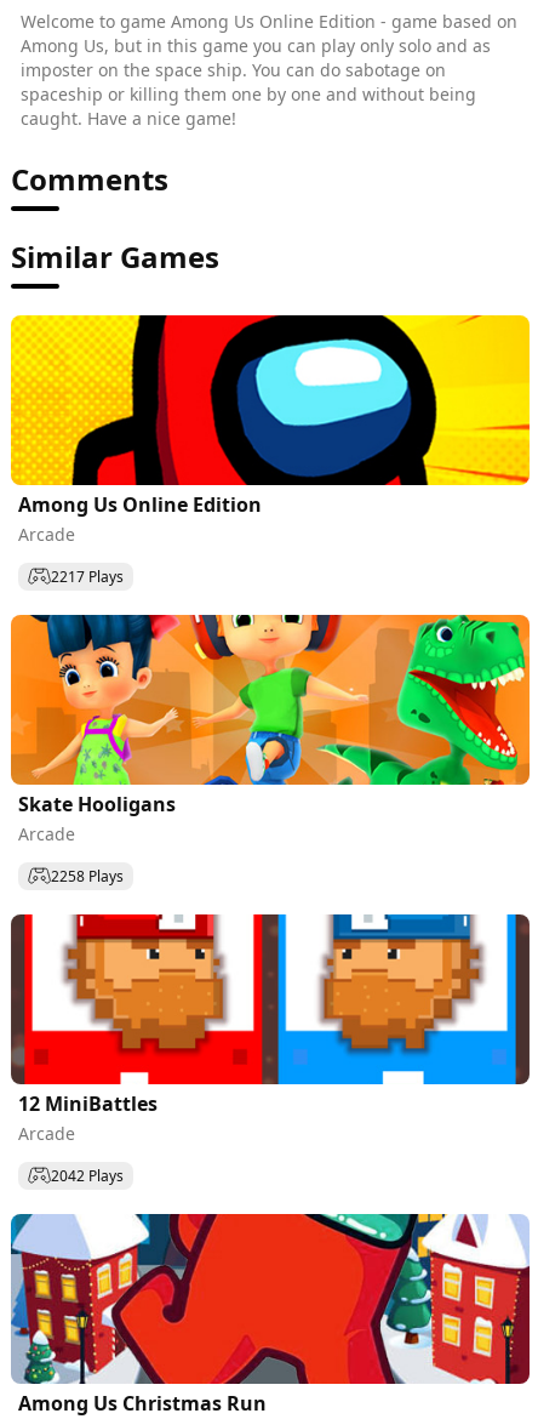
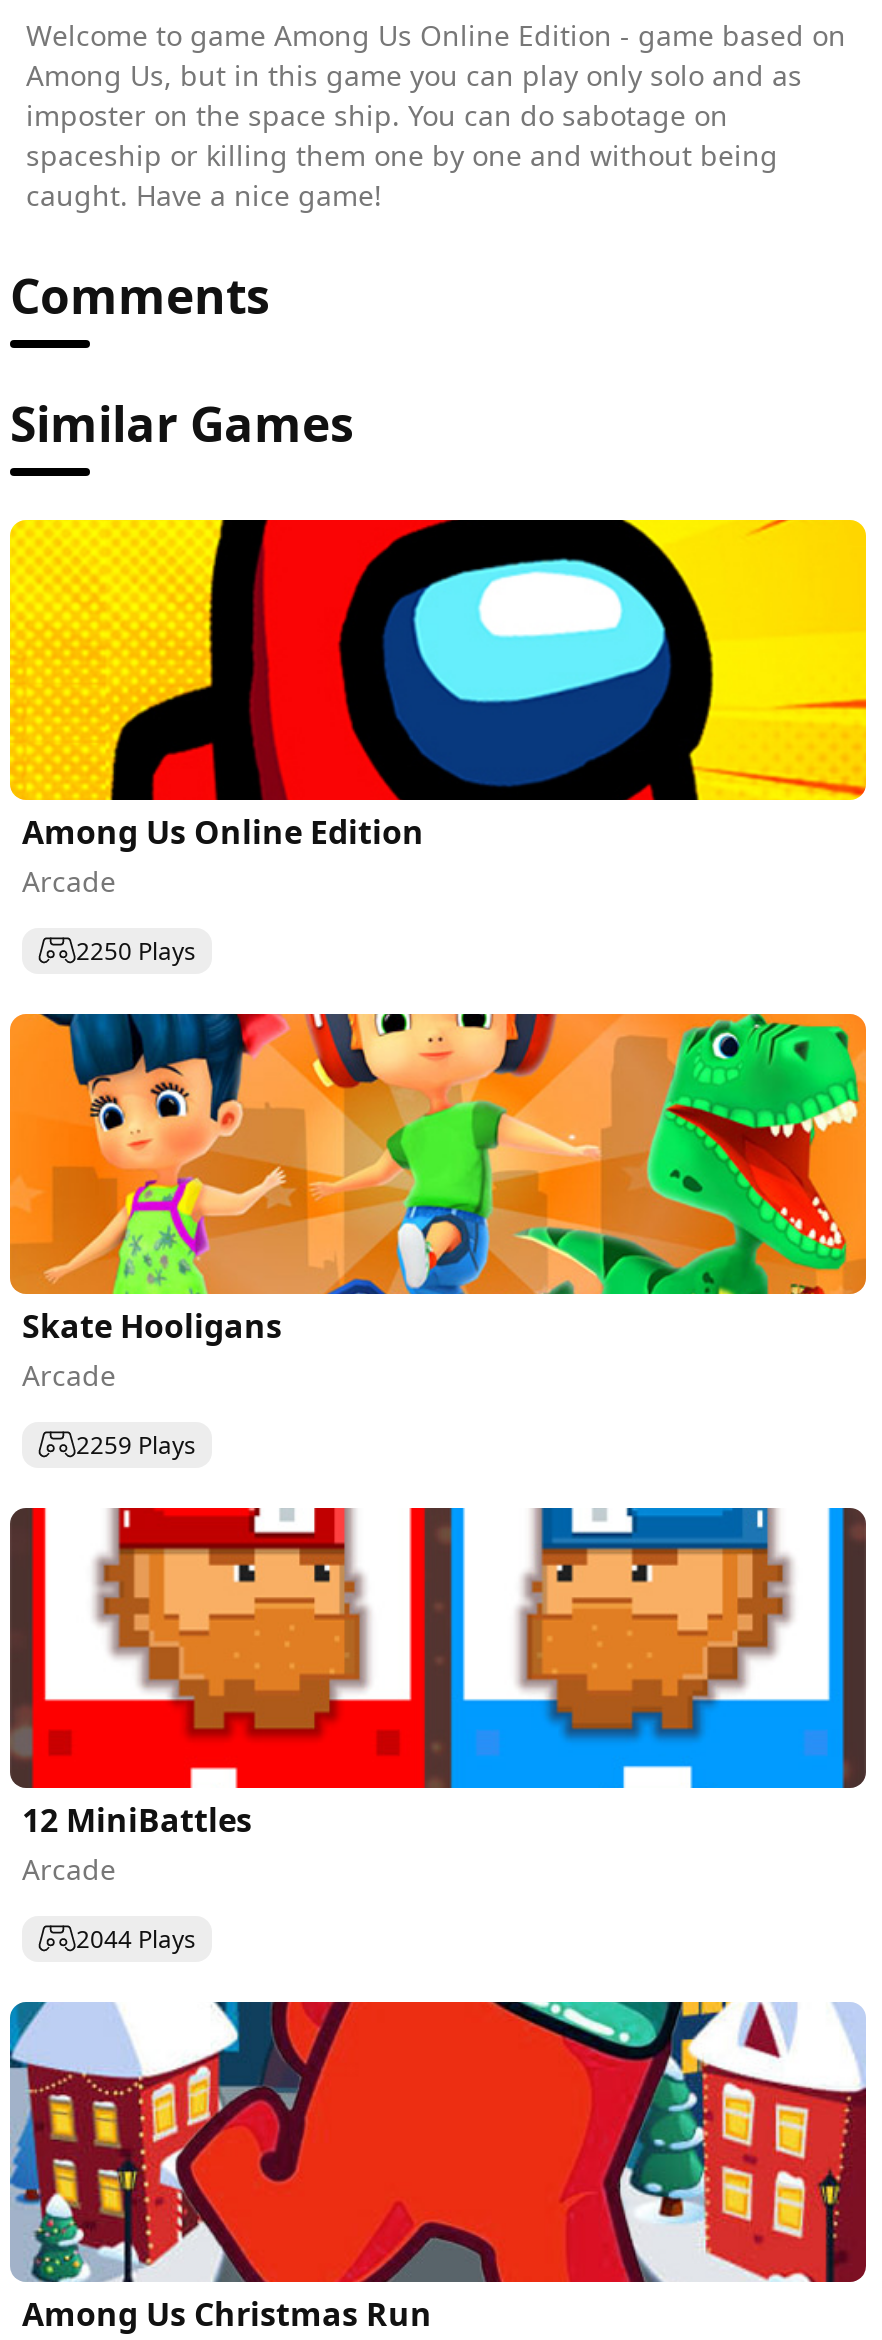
- 2217 Plays
+ 2250 Plays

- 2258 Plays
+ 2259 Plays

- 2042 Plays
+ 2044 Plays
